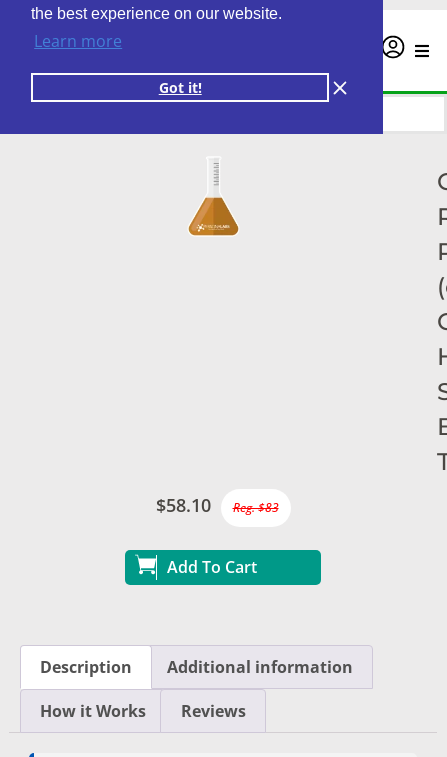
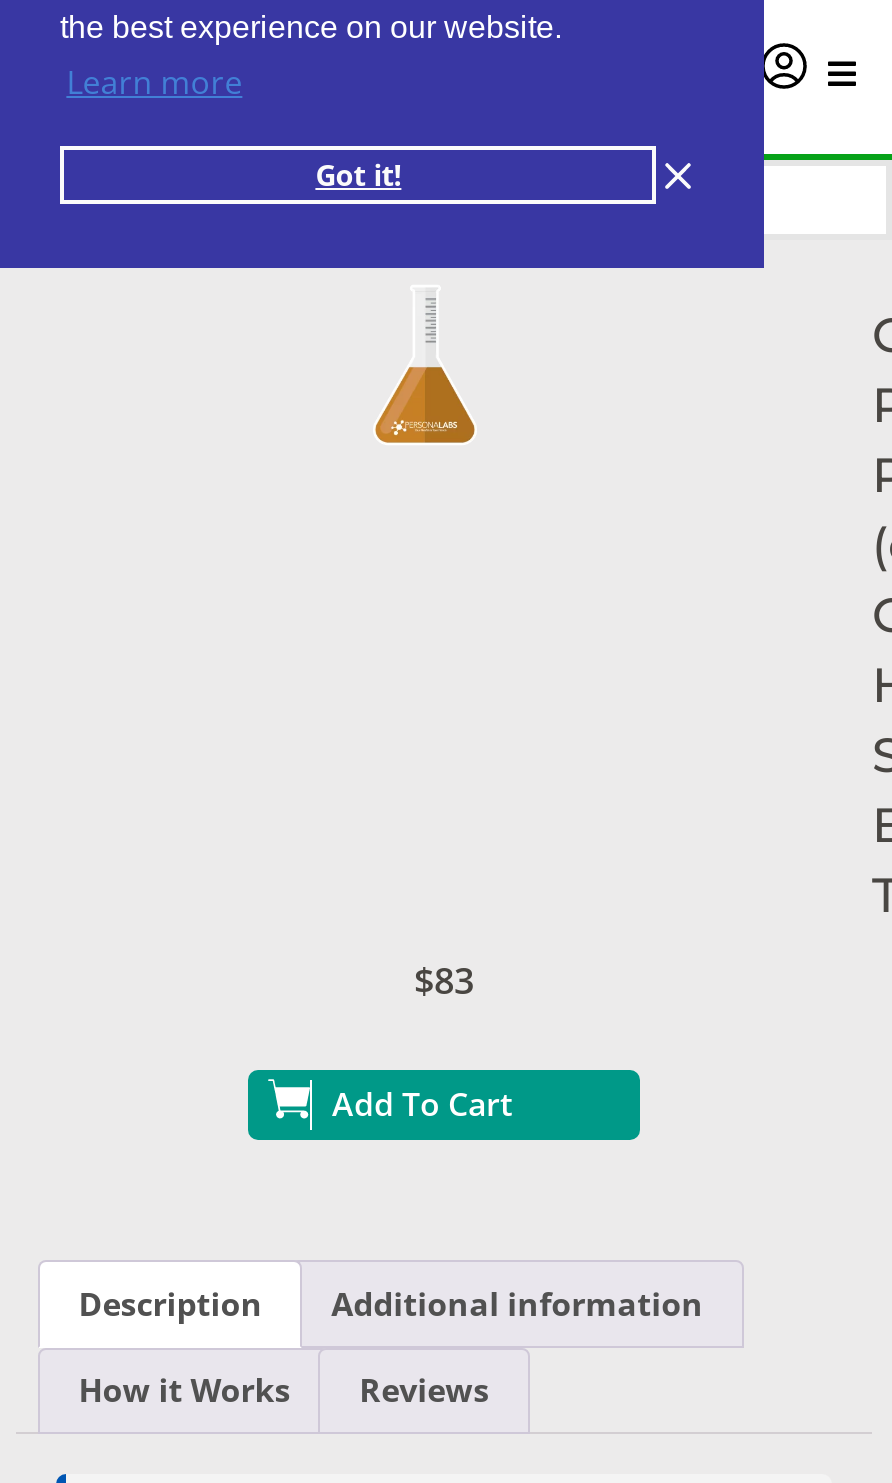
- $58.10
- Reg. $83
+ $83
